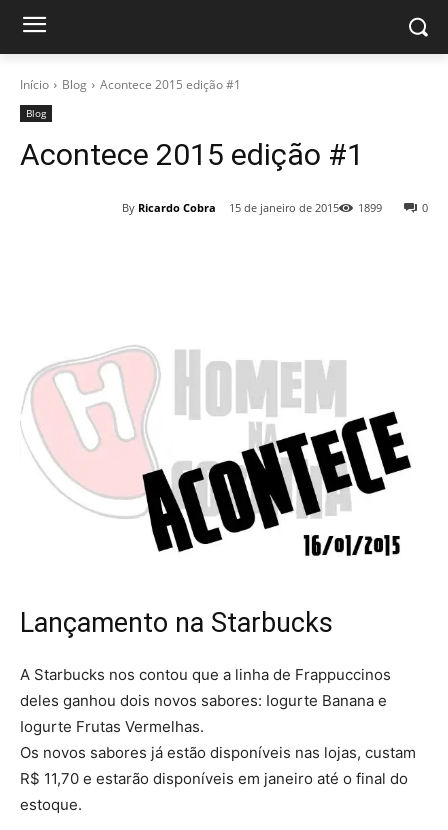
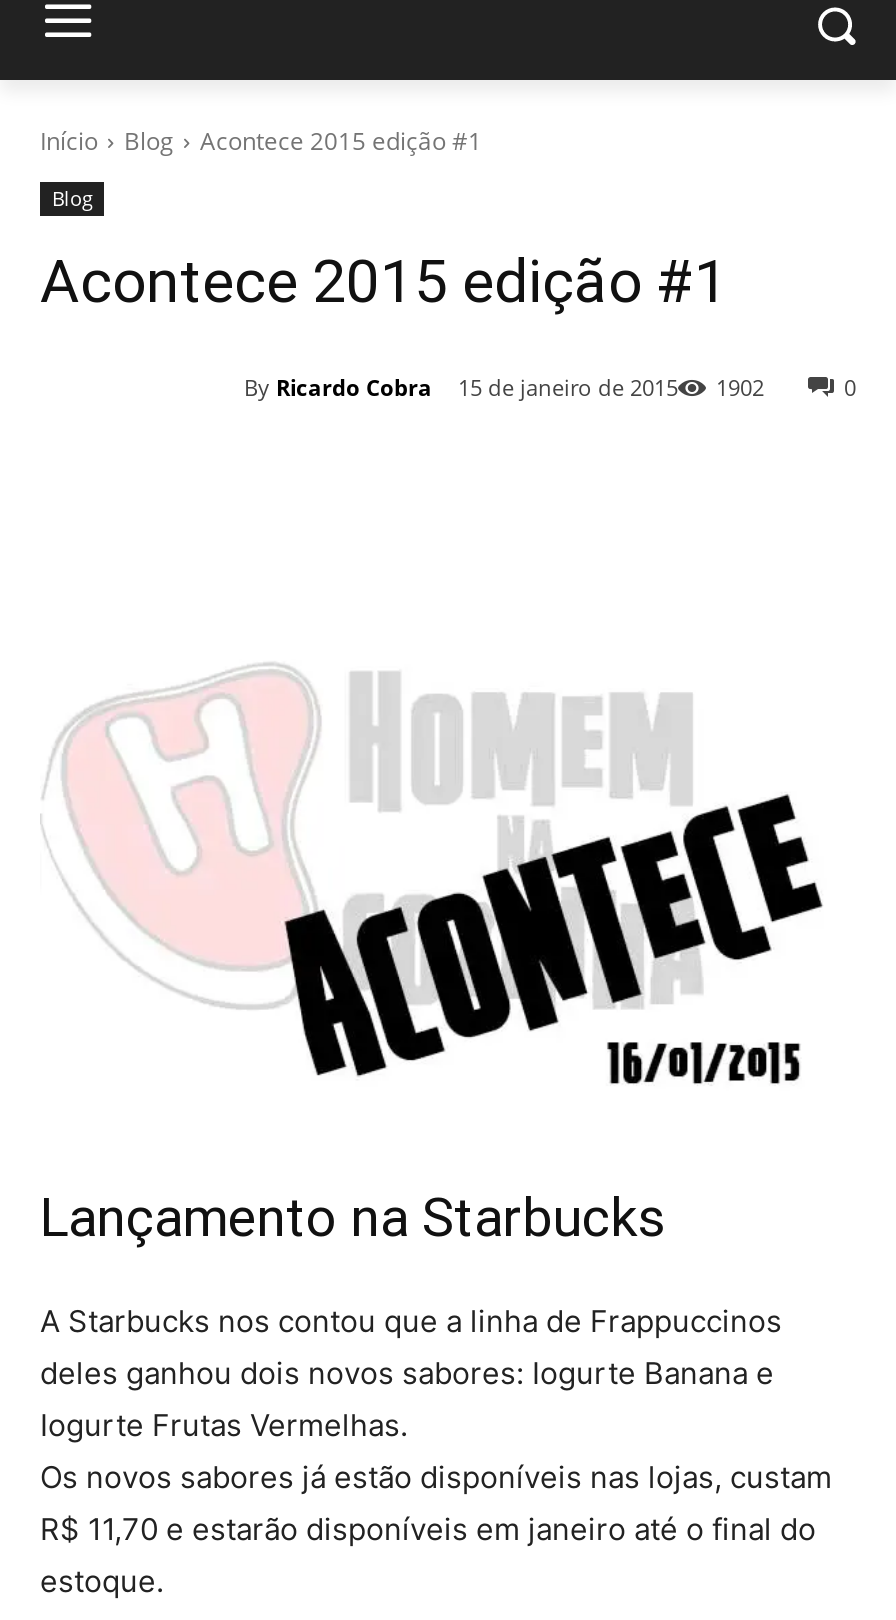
- By Ricardo Cobra 15 de janeiro de 2015 1899
+ By Ricardo Cobra 15 de janeiro de 2015 1902
